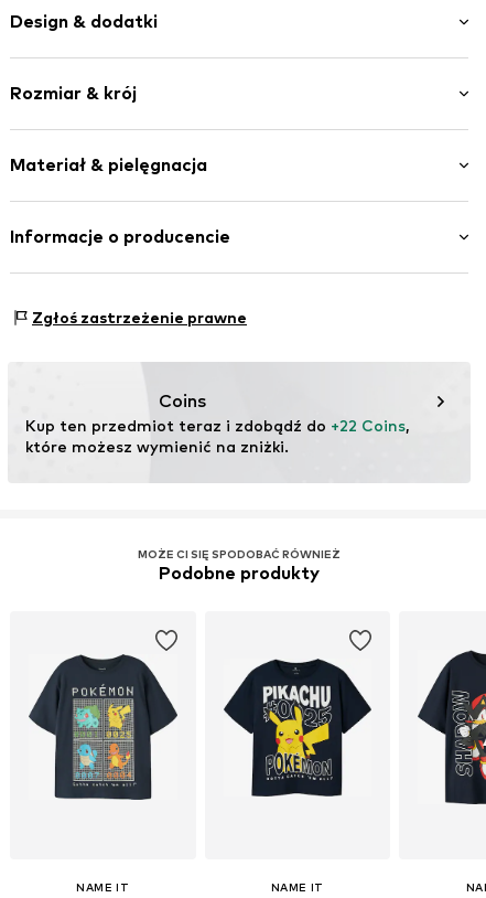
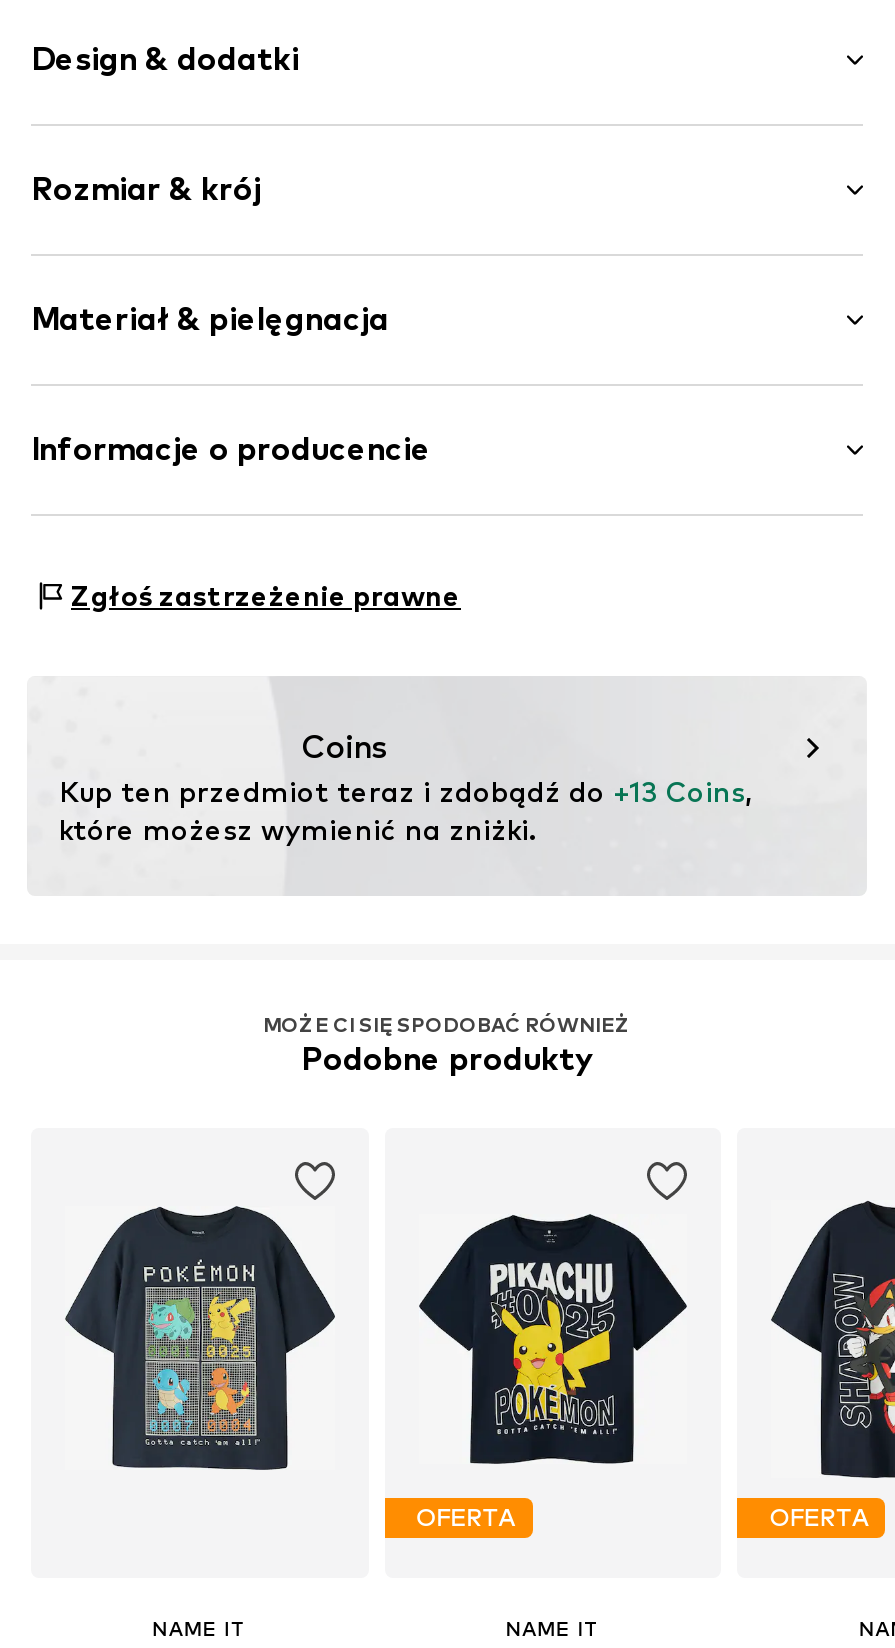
- Kup ten przedmiot teraz i zdobądź do +22 Coins,
+ Kup ten przedmiot teraz i zdobądź do +13 Coins,

+ OFERTA

+ OFERTA
